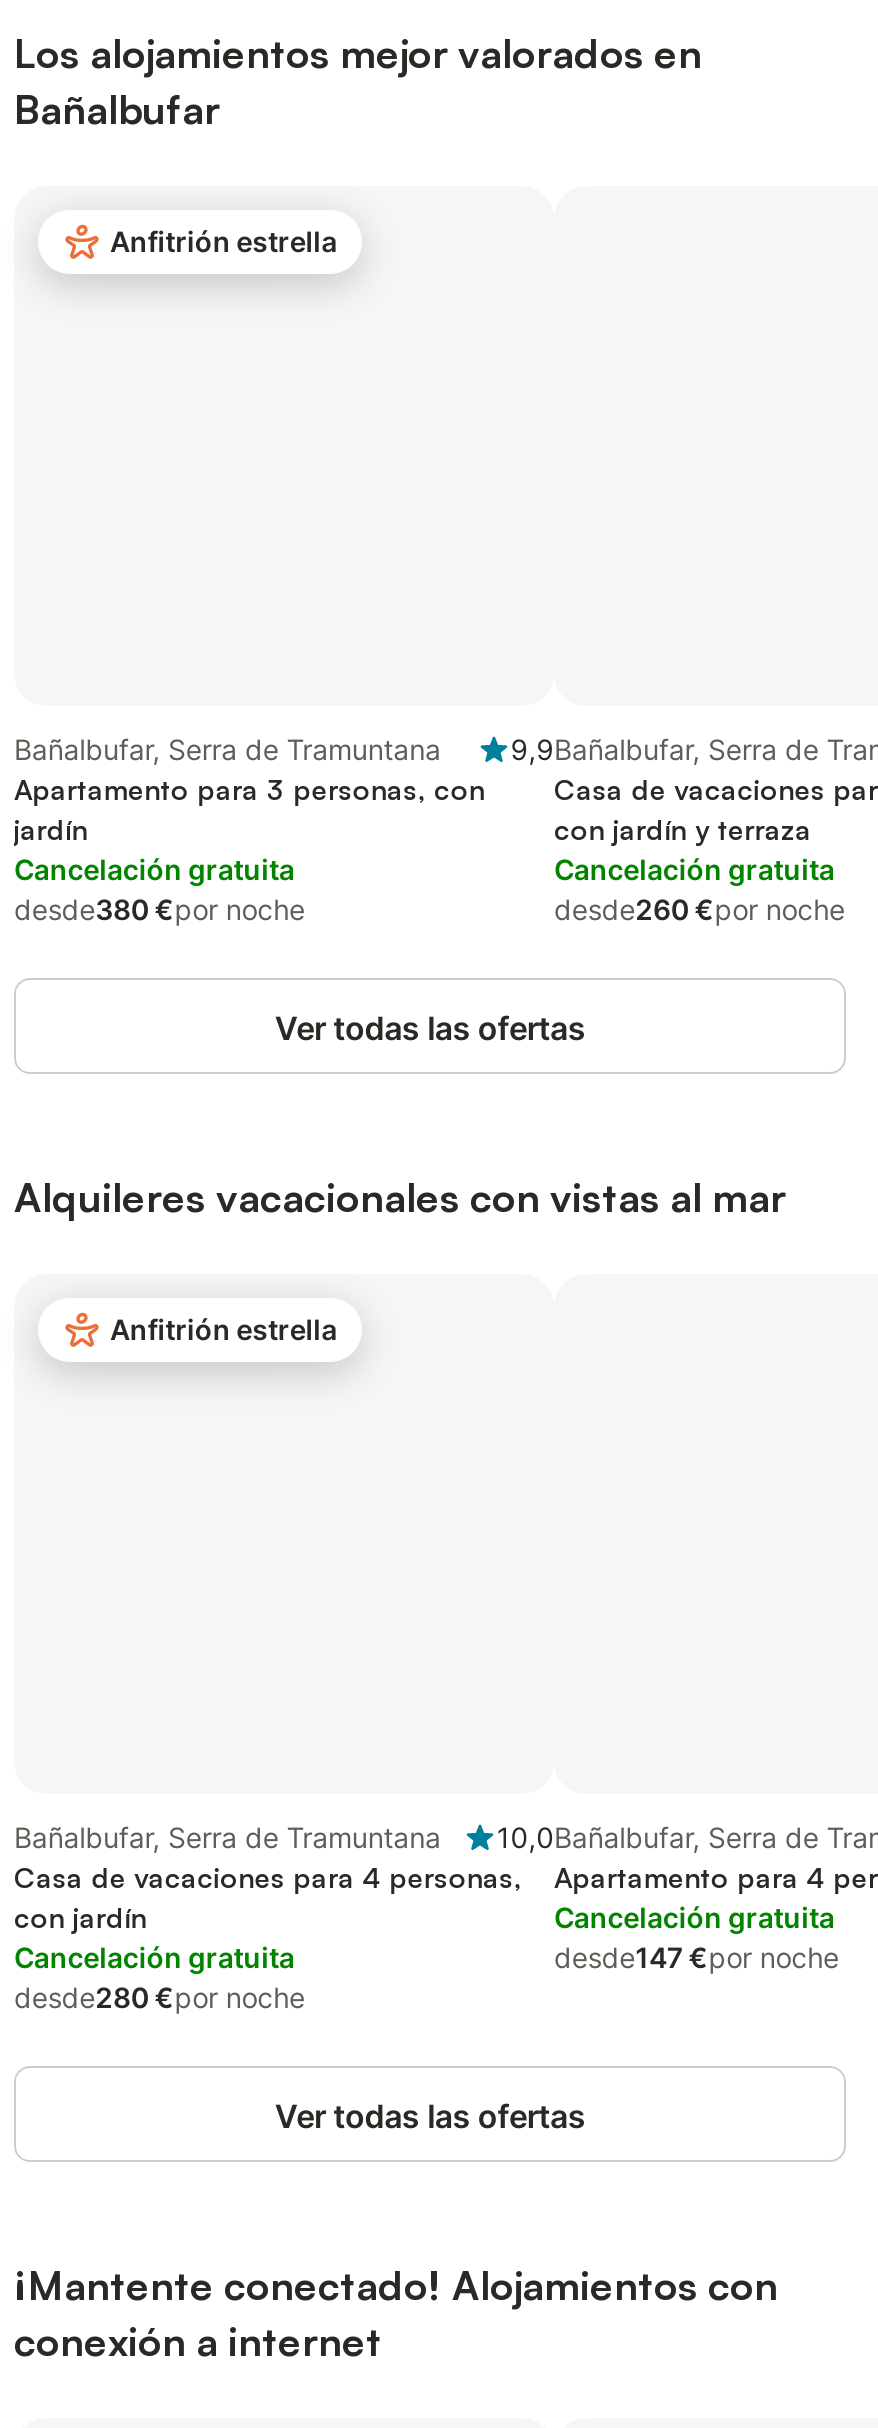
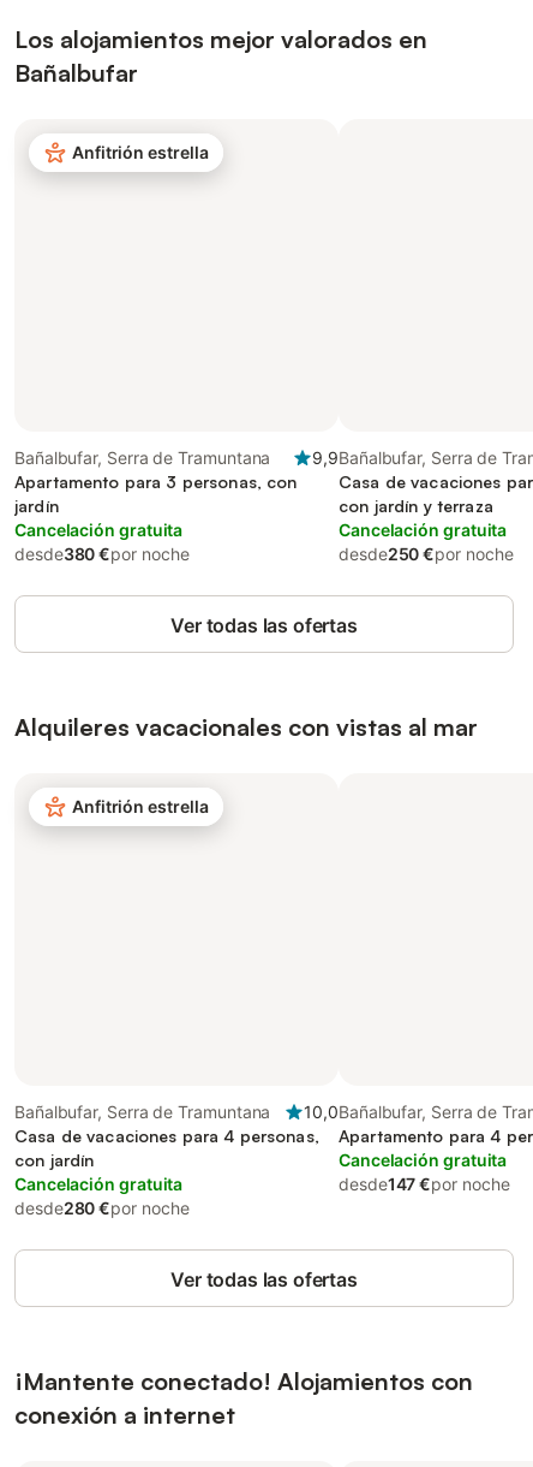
- desde260 €por noche
+ desde250 €por noche
